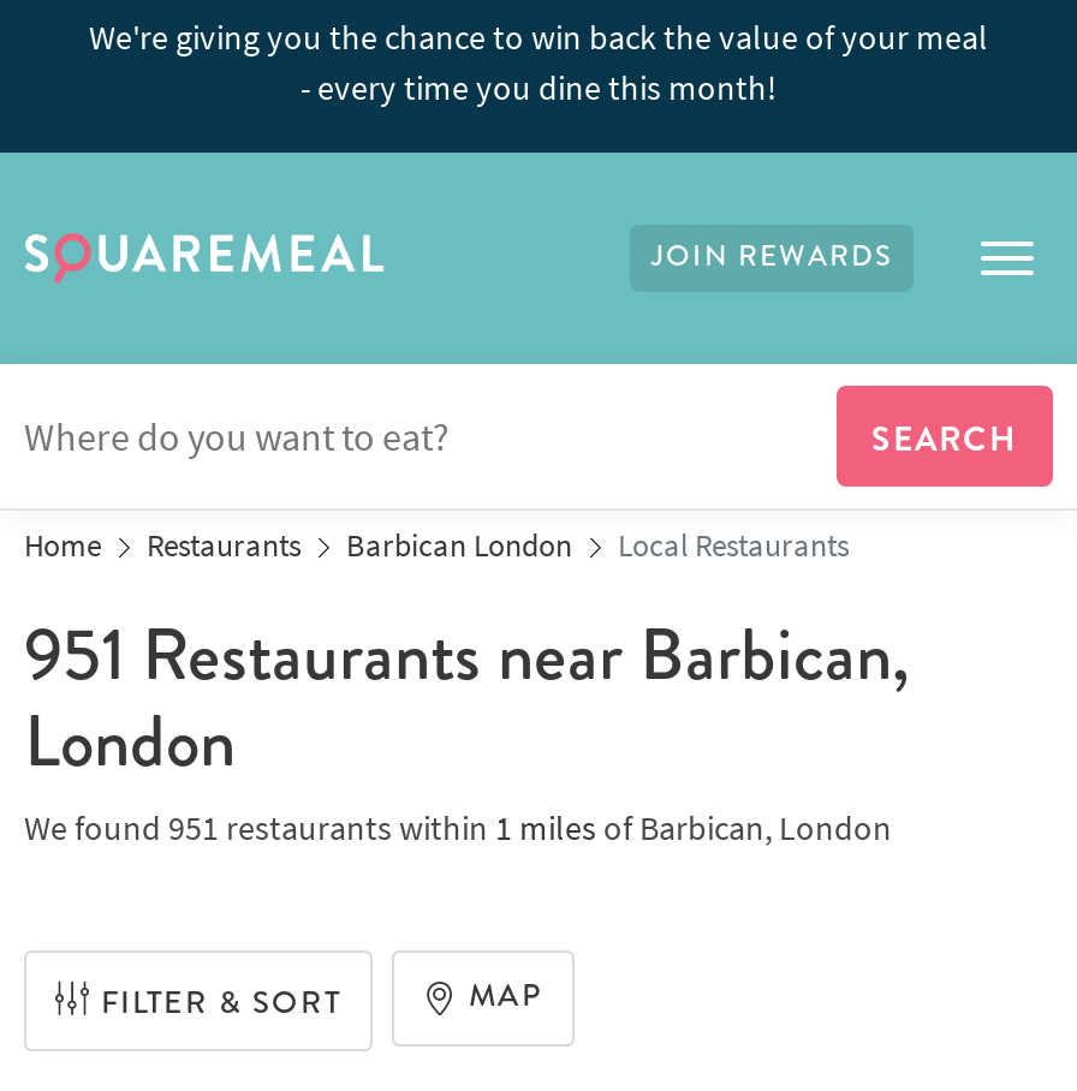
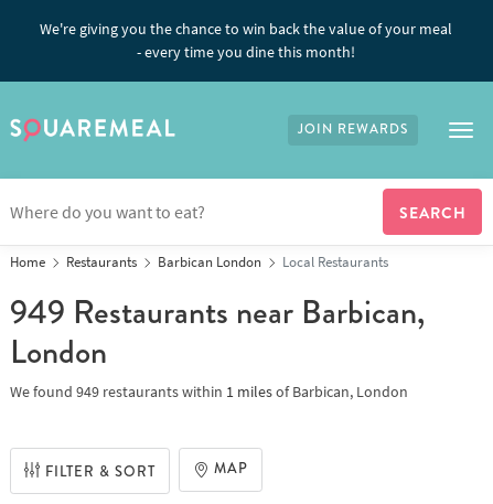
- 951 Restaurants near Barbican,
+ 949 Restaurants near Barbican,

- We found 951 restaurants within 1 miles of Barbican, London
+ We found 949 restaurants within 1 miles of Barbican, London
